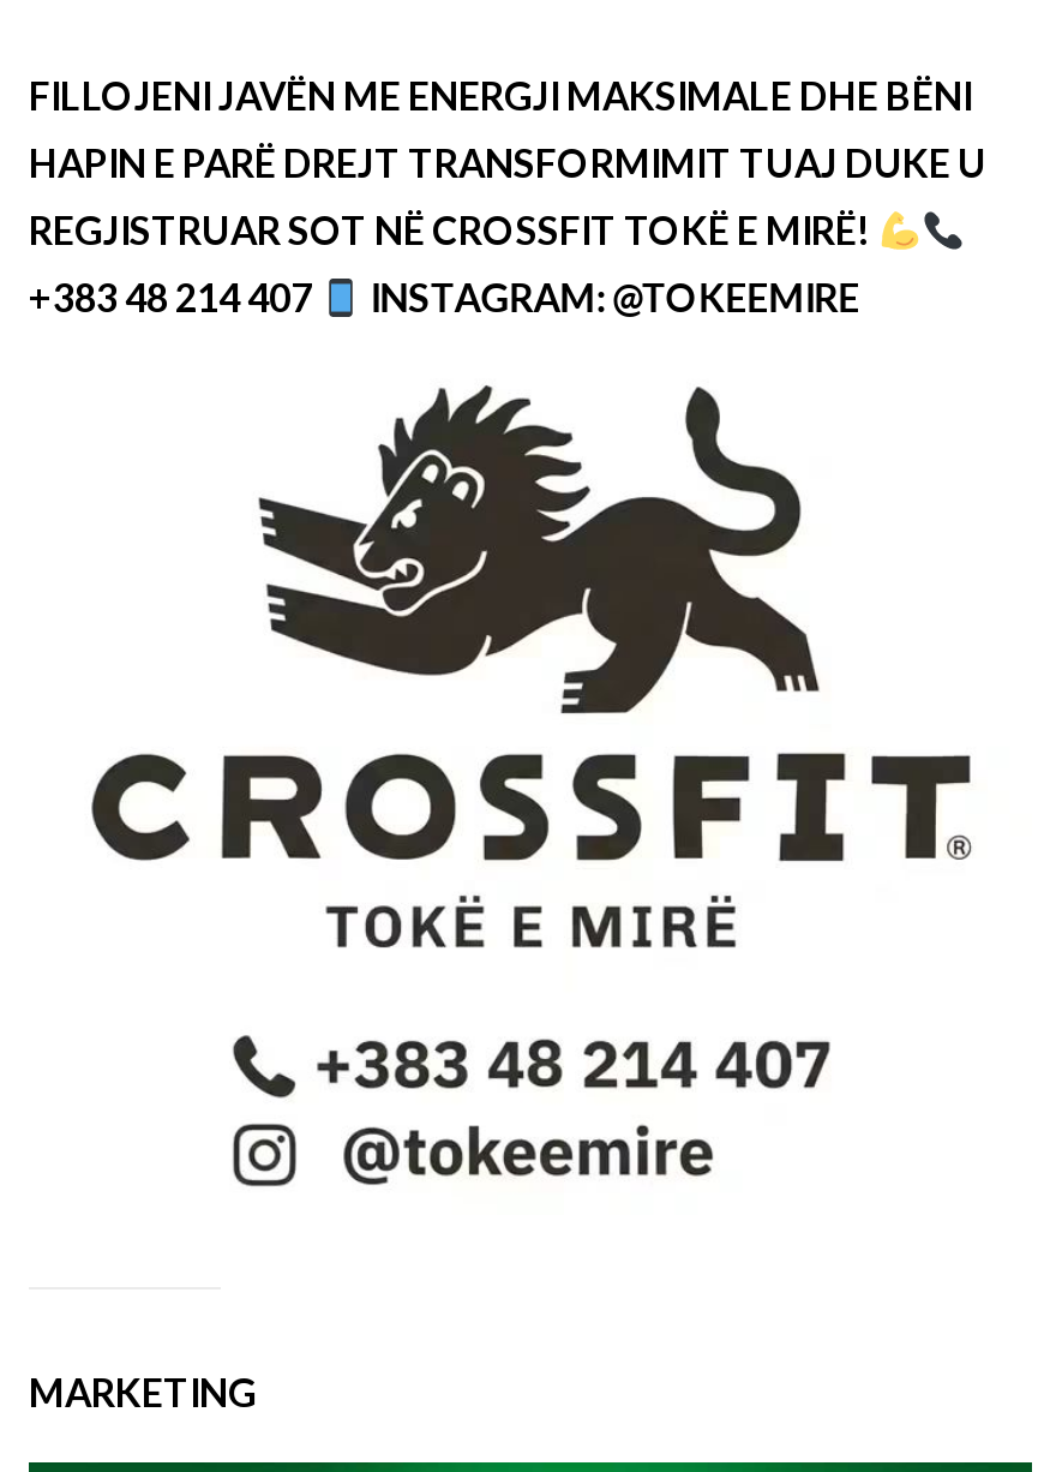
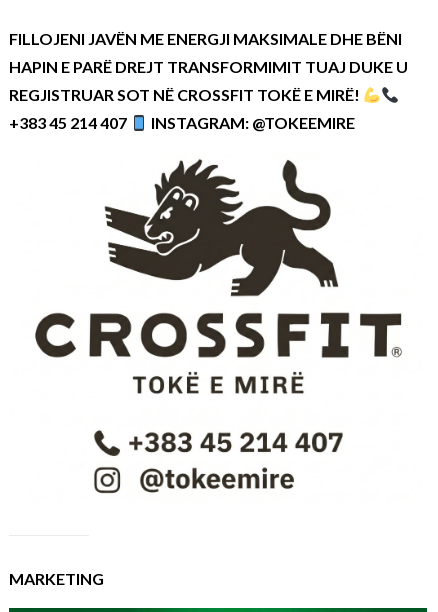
- +383 48 214 407 INSTAGRAM: @TOKEEMIRE
+ +383 45 214 407 INSTAGRAM: @TOKEEMIRE
